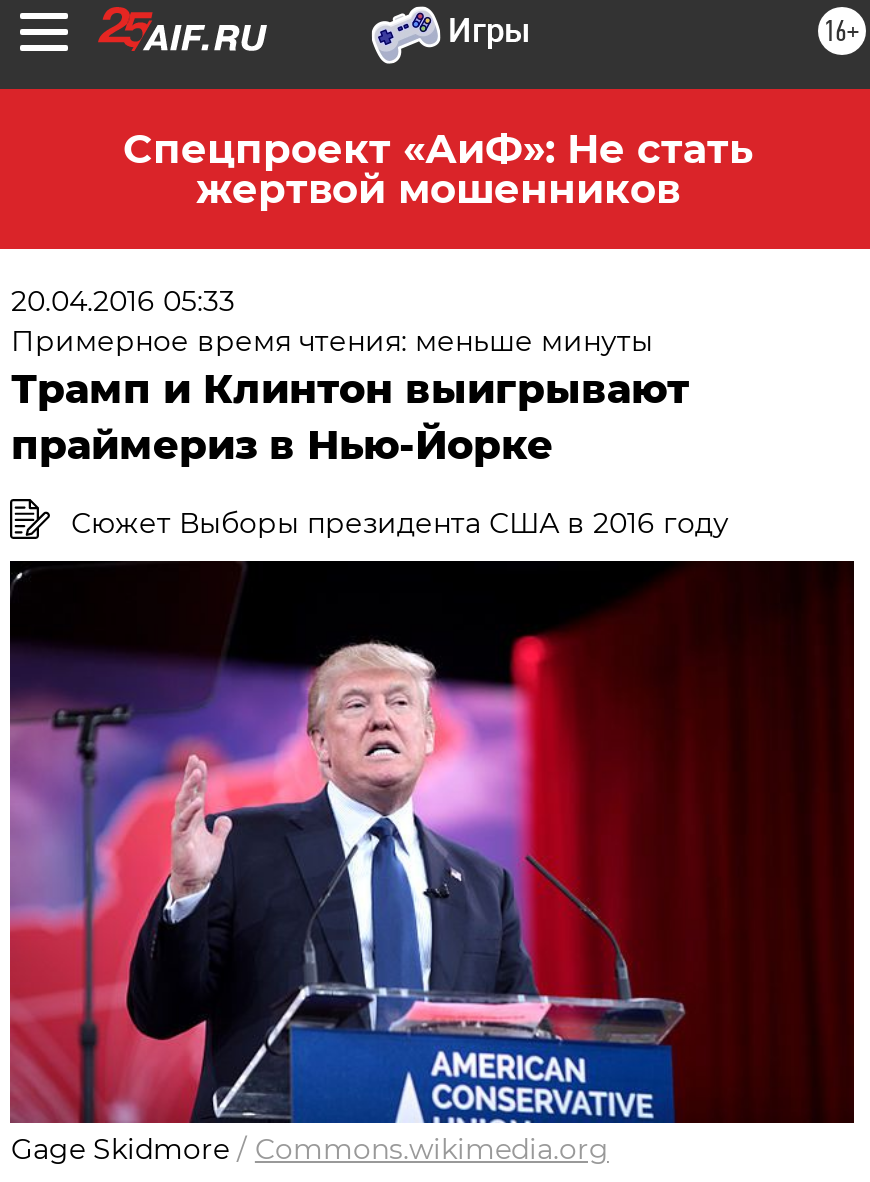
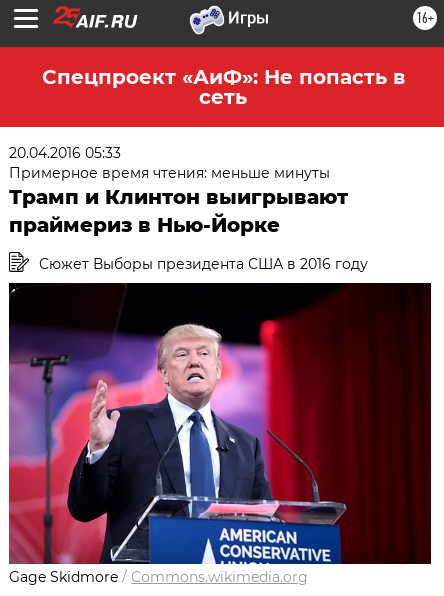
- Спецпроект «АиФ»: Не стать
- жертвой мошенников
+ Спецпроект «АиФ»: Не попасть в
+ сеть
